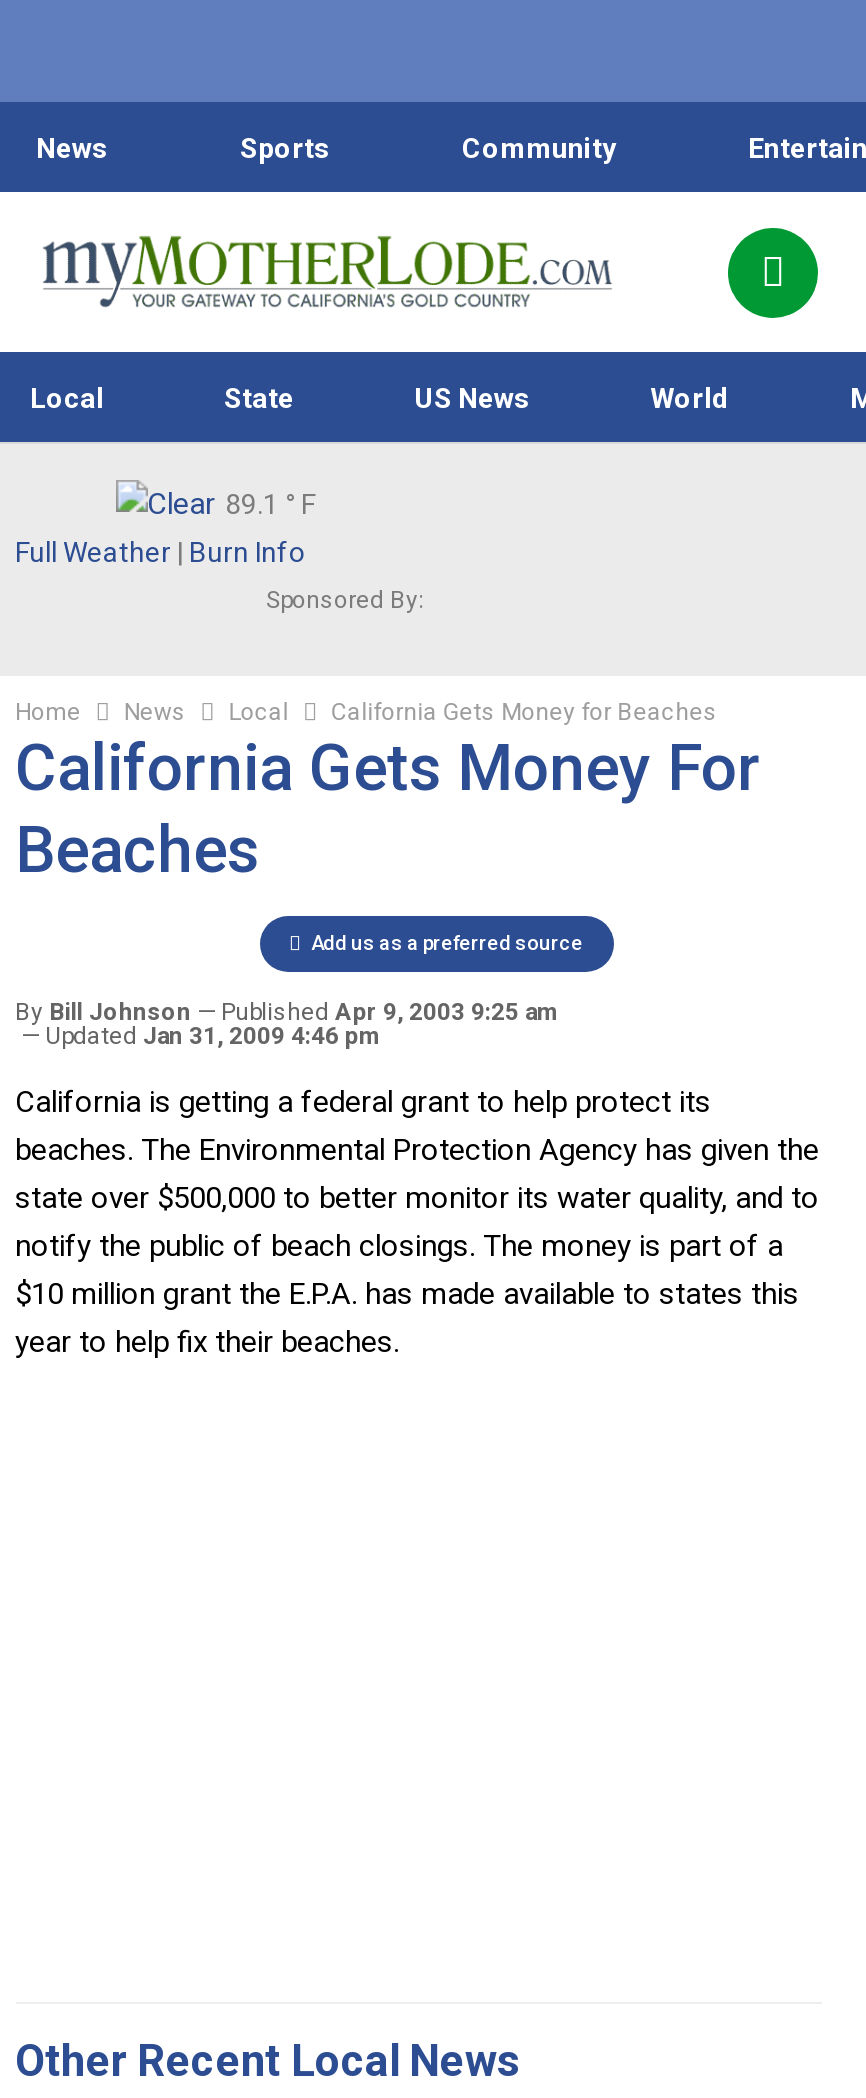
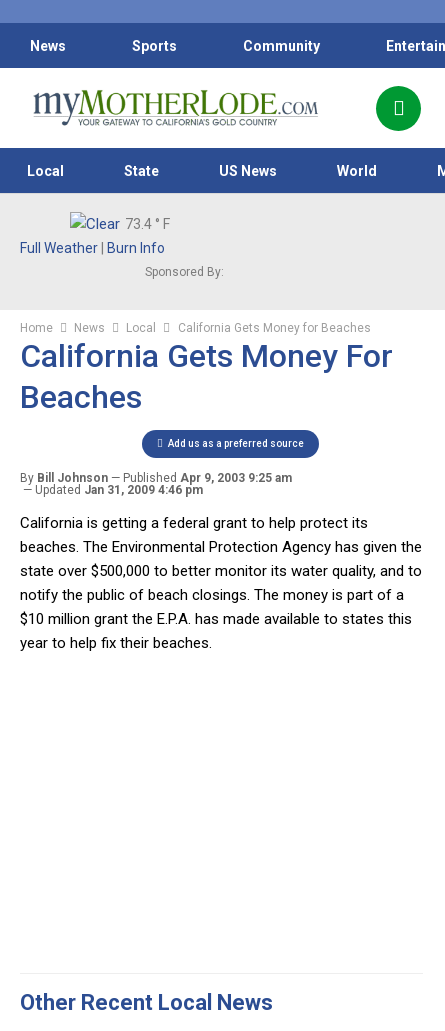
- 89.1 ° F
+ 73.4 ° F
